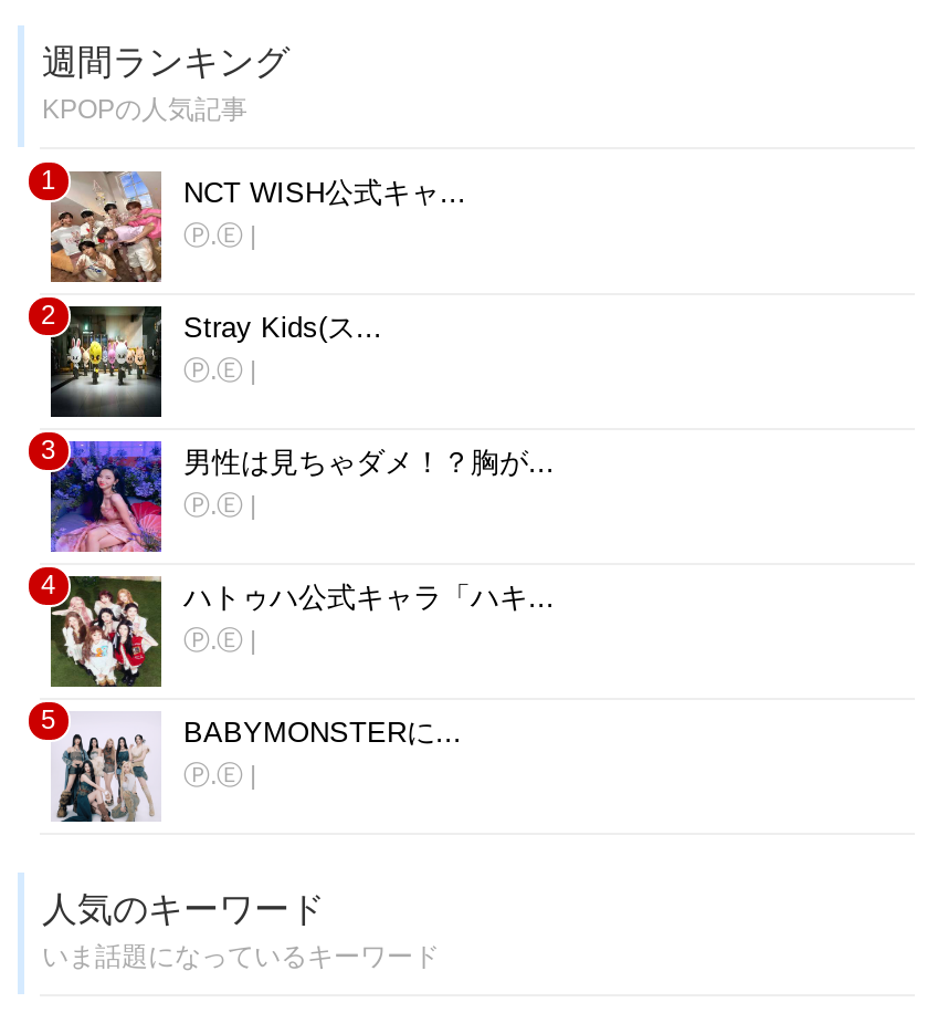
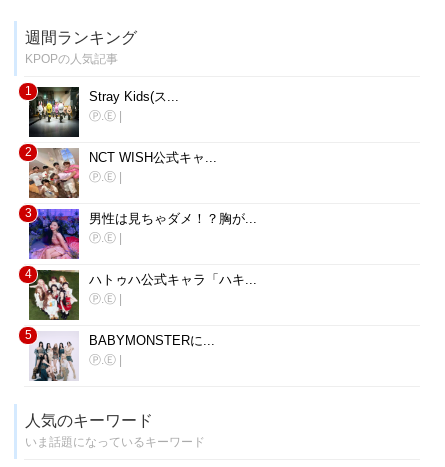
moved down: [image] | NCT WISH公式キャ...

moved up: [image] | Stray Kids(ス...
